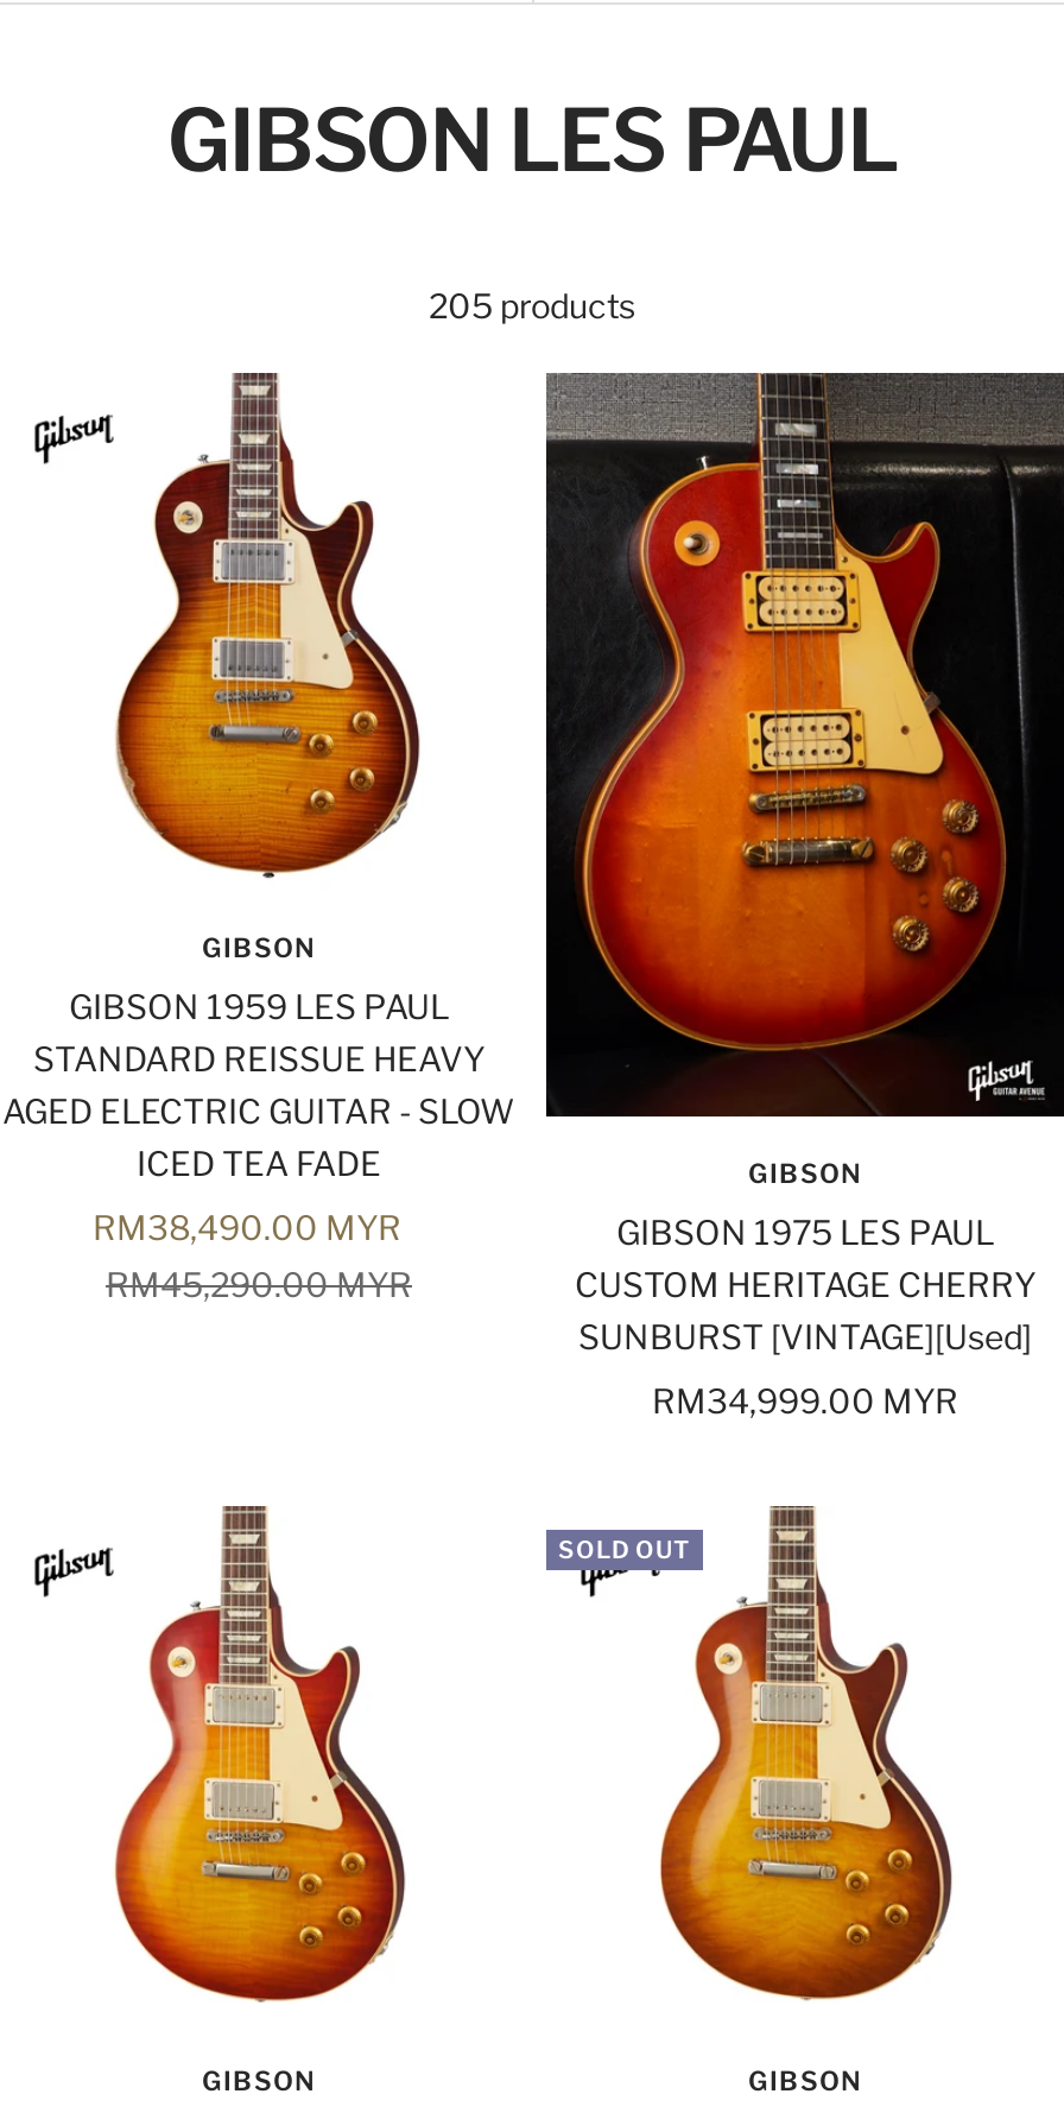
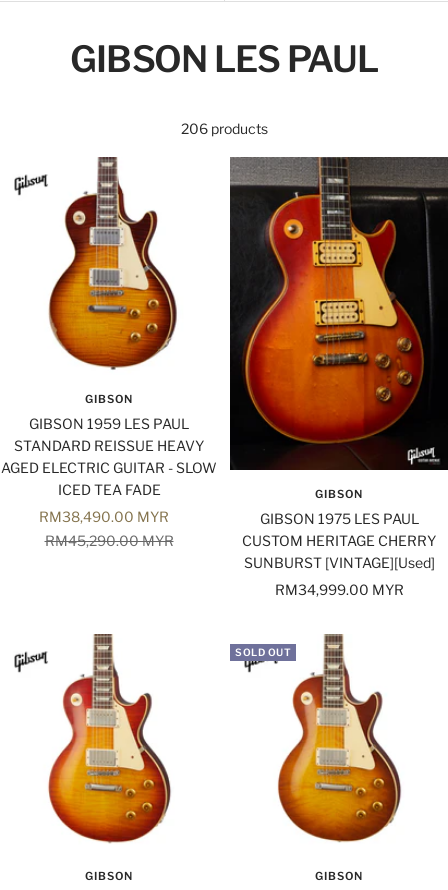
- 205 products
+ 206 products
